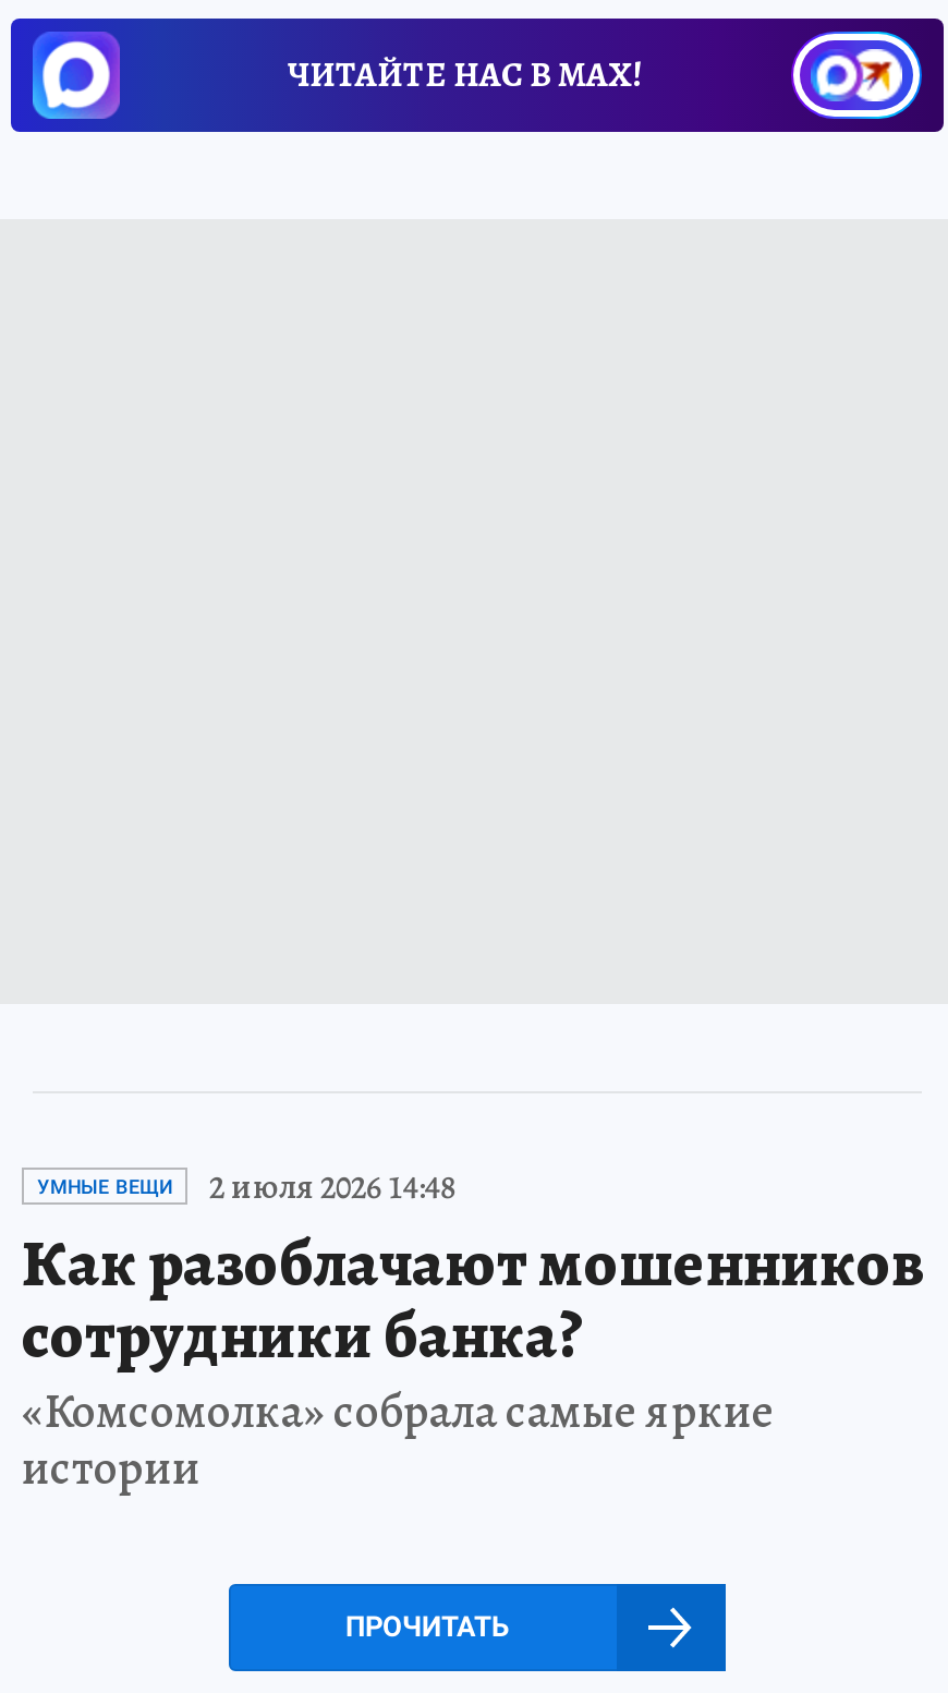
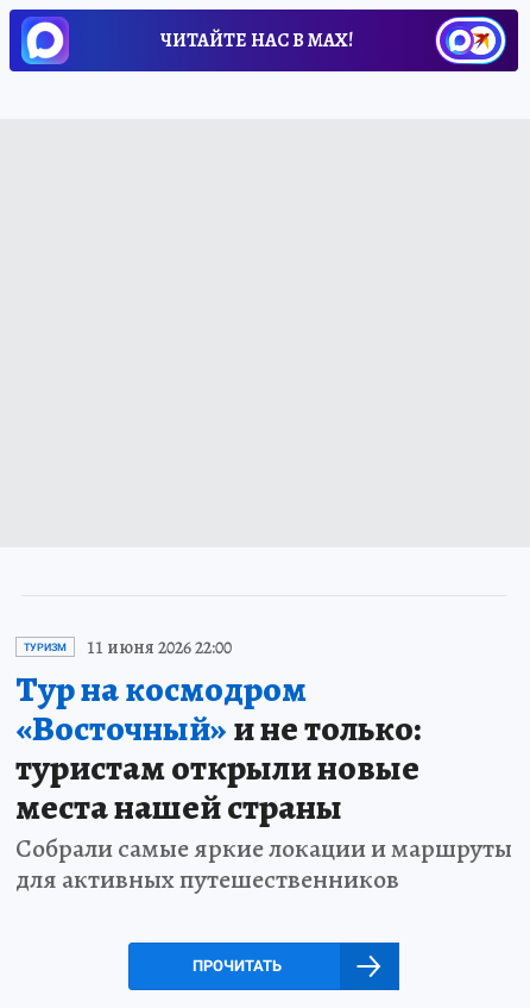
- УМНЫЕ ВЕЩИ
- 2 июля 2026 14:48
- Как разоблачают мошенников
- сотрудники банка?
- «Комсомолка» собрала самые яркие
- истории
+ ТУРИЗМ
+ 11 июня 2026 22:00
+ Тур на космодром
+ «Восточный»и не только:
+ туристам открыли новые
+ места нашей страны
+ Собрали самые яркие локации и маршруты
+ для активных путешественников
